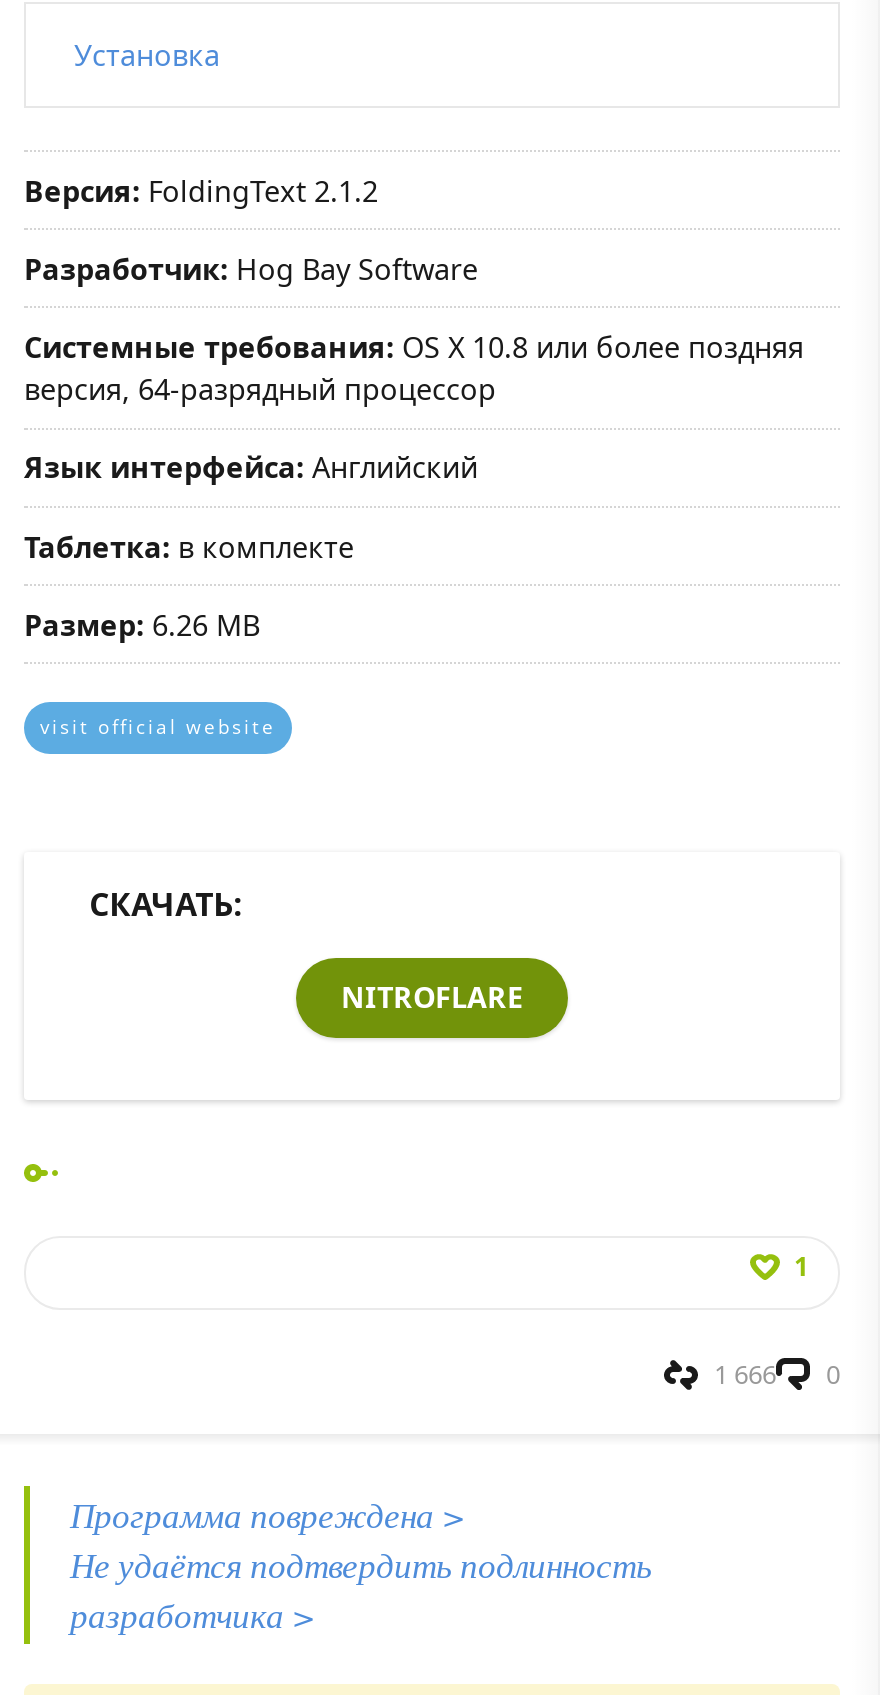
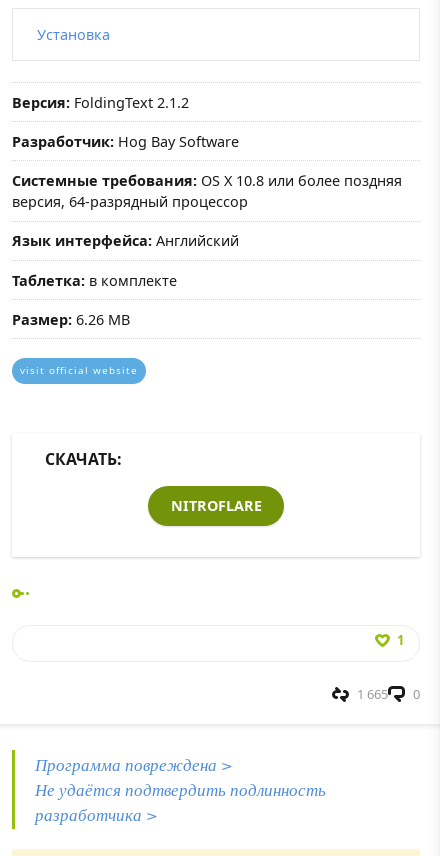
- 1 666 0
+ 1 665 0
